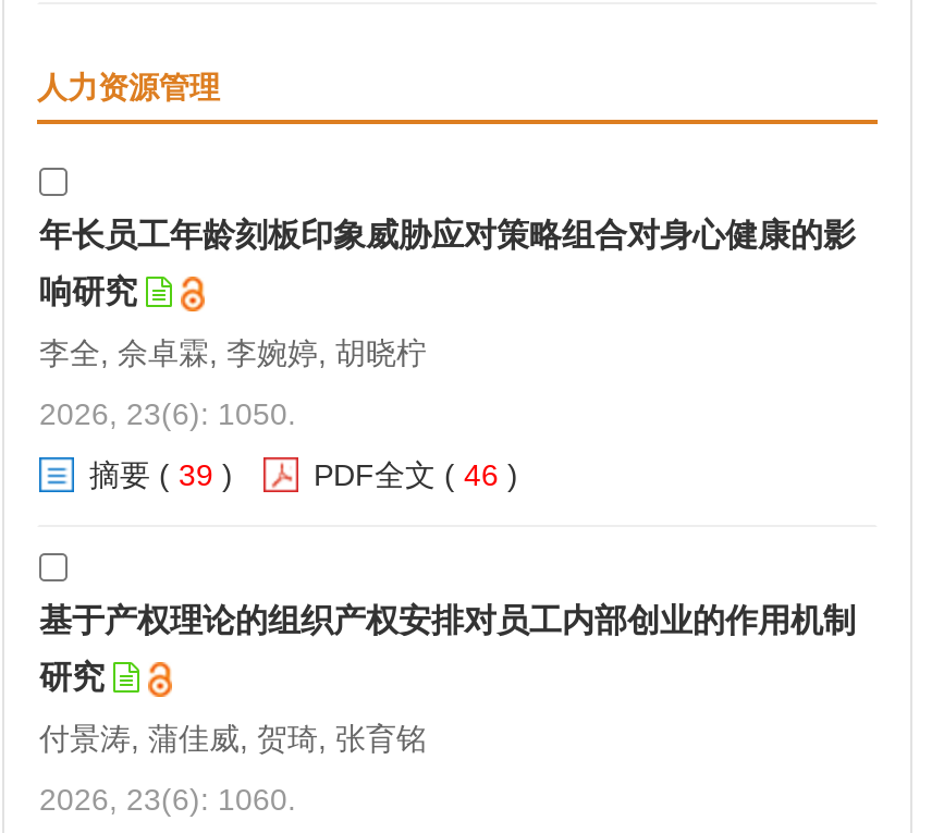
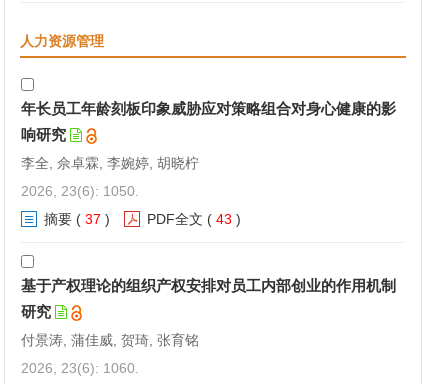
- 摘要( 39)
+ 摘要( 37)

- PDF全文 ( 46)
+ PDF全文 ( 43)
